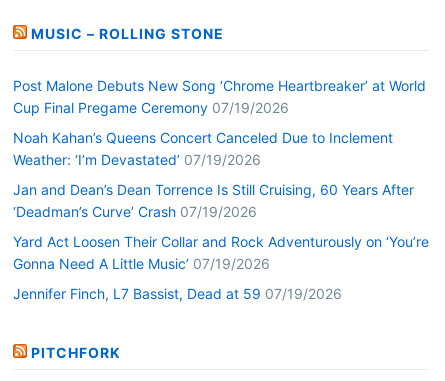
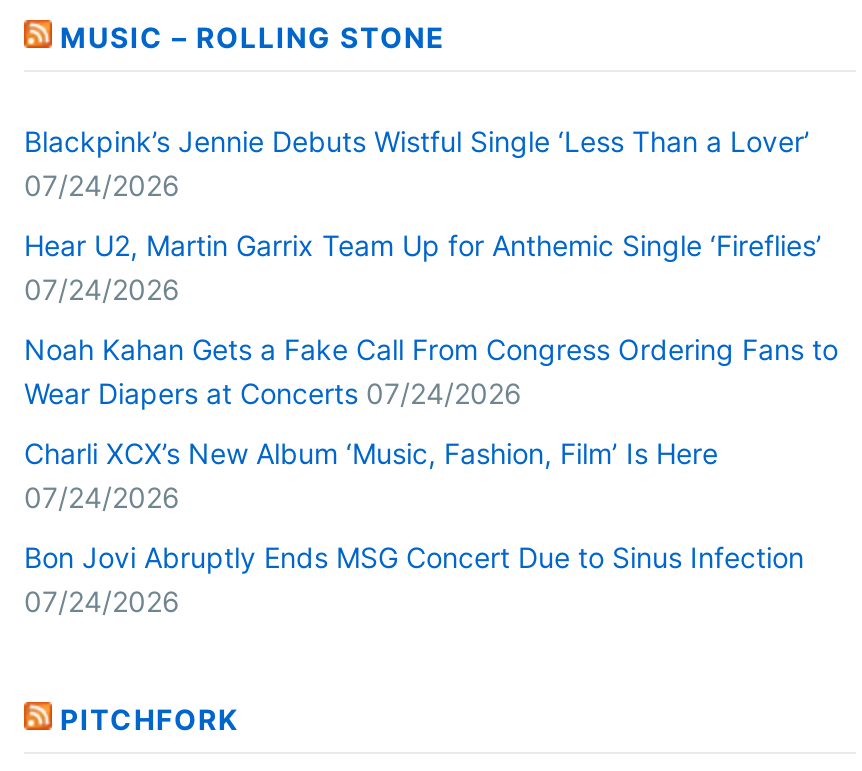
- Post Malone Debuts New Song ‘Chrome Heartbreaker’ at World
- Cup Final Pregame Ceremony 07/19/2026
+ Blackpink’s Jennie Debuts Wistful Single ‘Less Than a Lover’
+ 07/24/2026

- Noah Kahan’s Queens Concert Canceled Due to Inclement
- Weather: ‘I’m Devastated’ 07/19/2026
+ Hear U2, Martin Garrix Team Up for Anthemic Single ‘Fireflies’
+ 07/24/2026

- Jan and Dean’s Dean Torrence Is Still Cruising, 60 Years After
- ‘Deadman’s Curve’ Crash 07/19/2026
+ Noah Kahan Gets a Fake Call From Congress Ordering Fans to
+ Wear Diapers at Concerts 07/24/2026

- Yard Act Loosen Their Collar and Rock Adventurously on ‘You’re
- Gonna Need A Little Music’ 07/19/2026
+ Charli XCX’s New Album ‘Music, Fashion, Film’ Is Here
+ 07/24/2026

- Jennifer Finch, L7 Bassist, Dead at 59 07/19/2026
+ Bon Jovi Abruptly Ends MSG Concert Due to Sinus Infection
+ 07/24/2026
